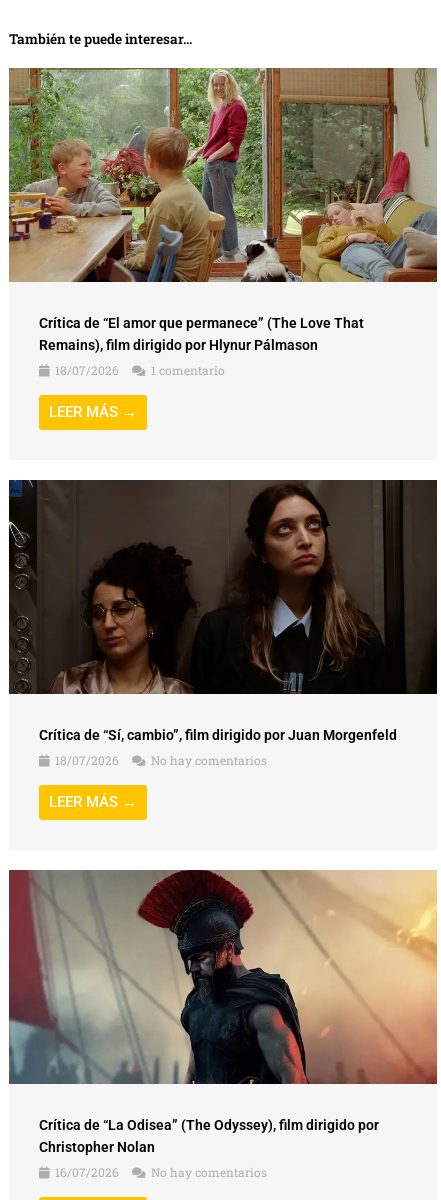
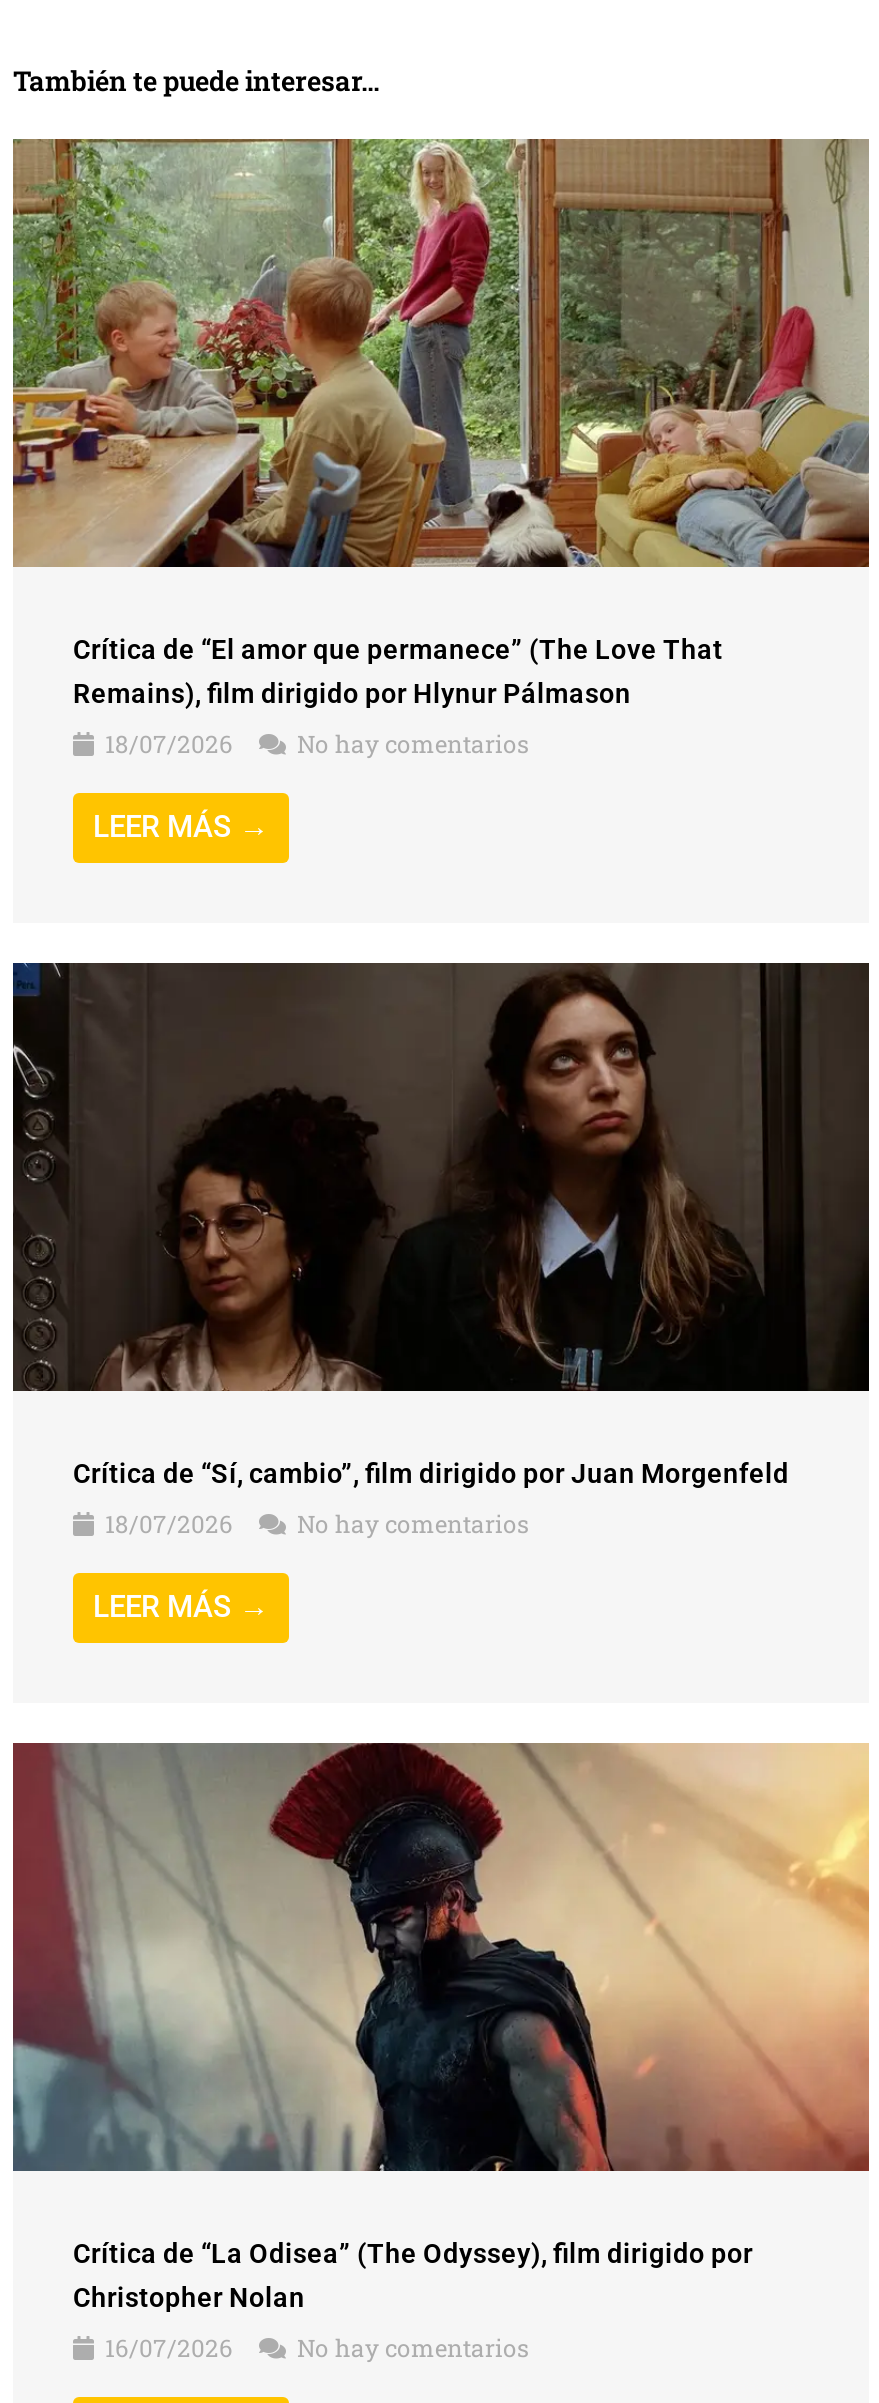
- 1 comentario
+ No hay comentarios
